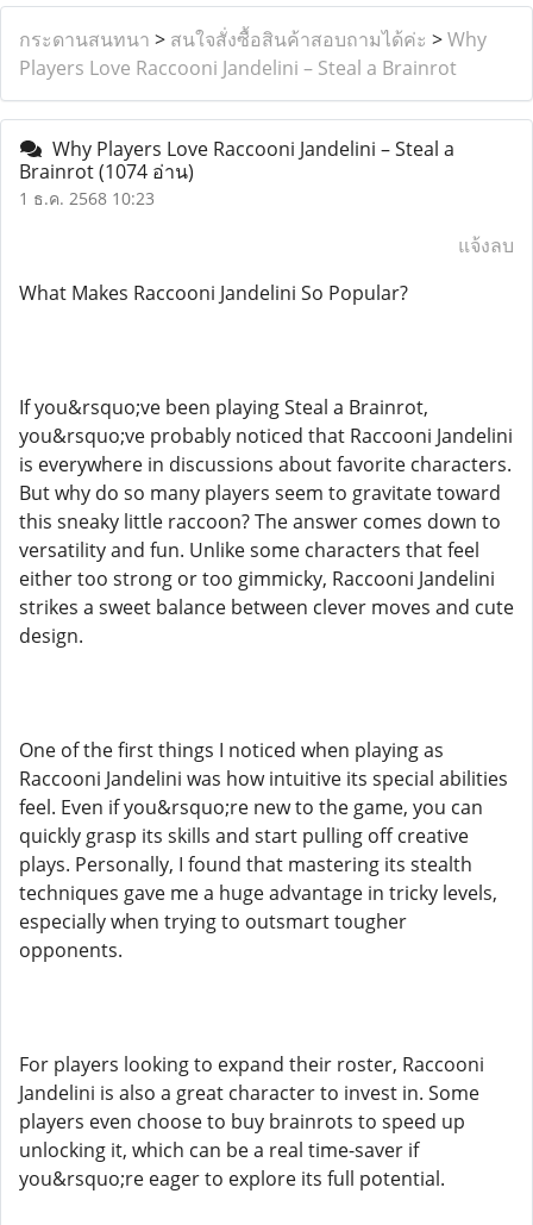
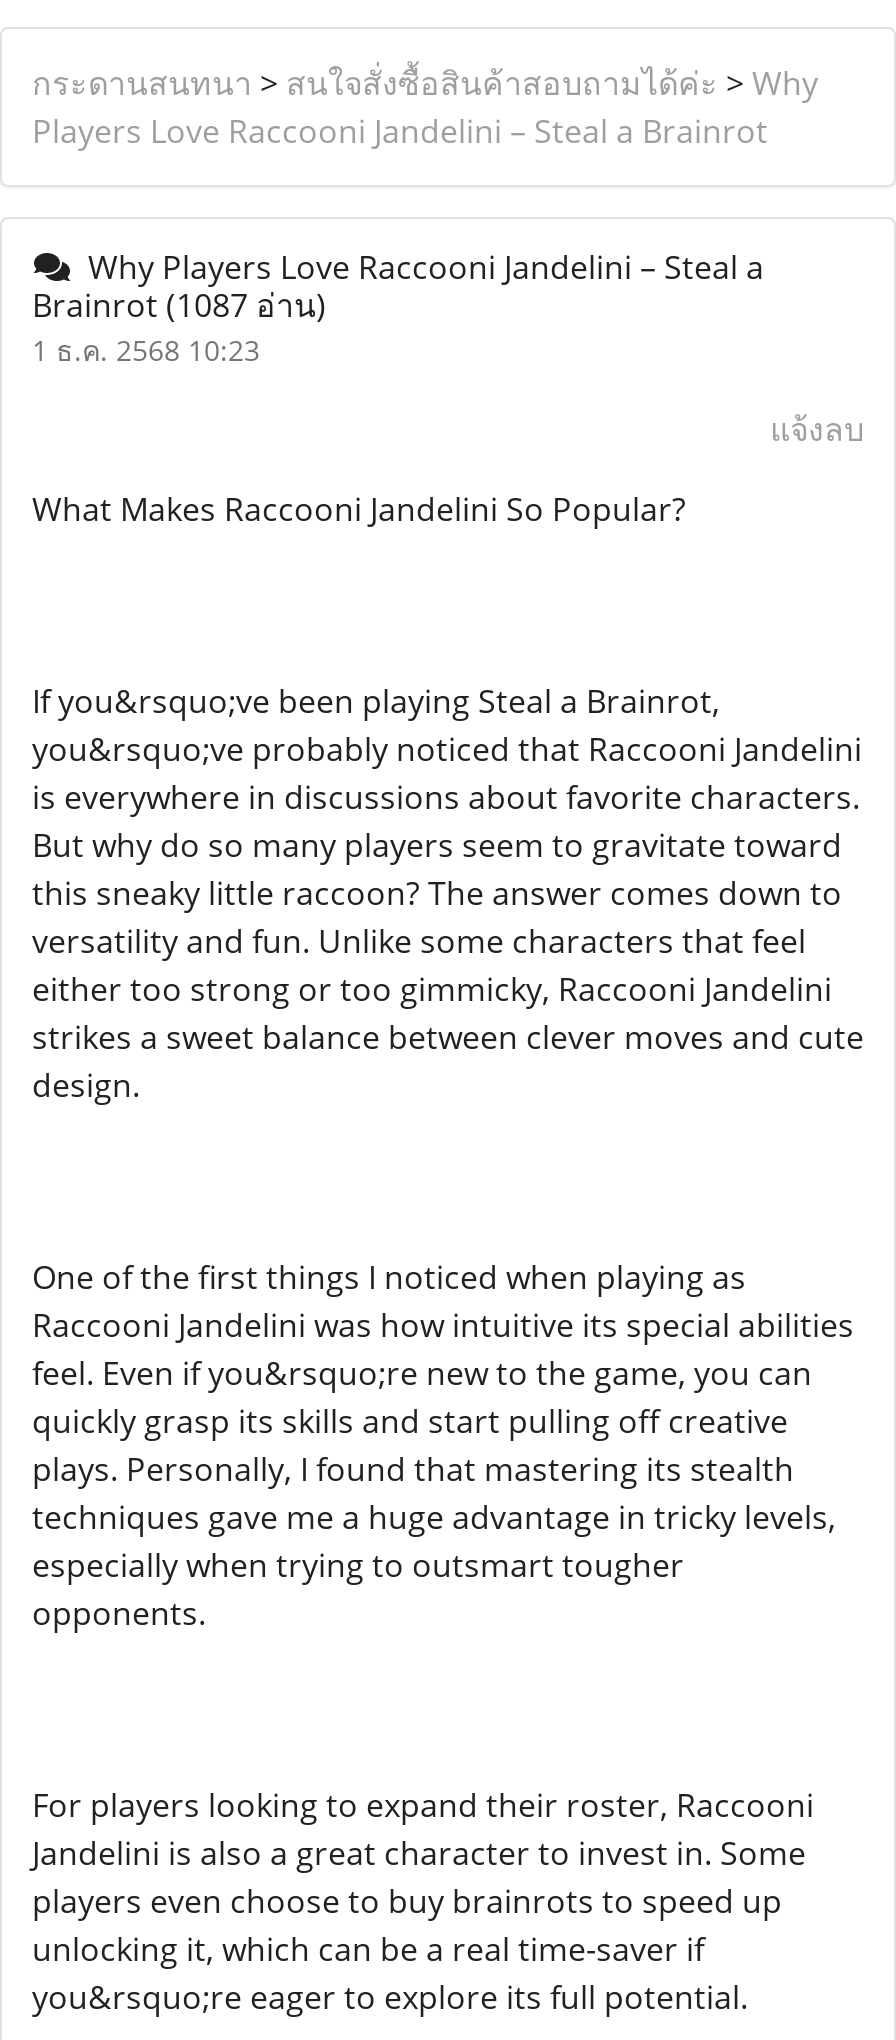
- Brainrot (1074 อ่าน)
+ Brainrot (1087 อ่าน)
